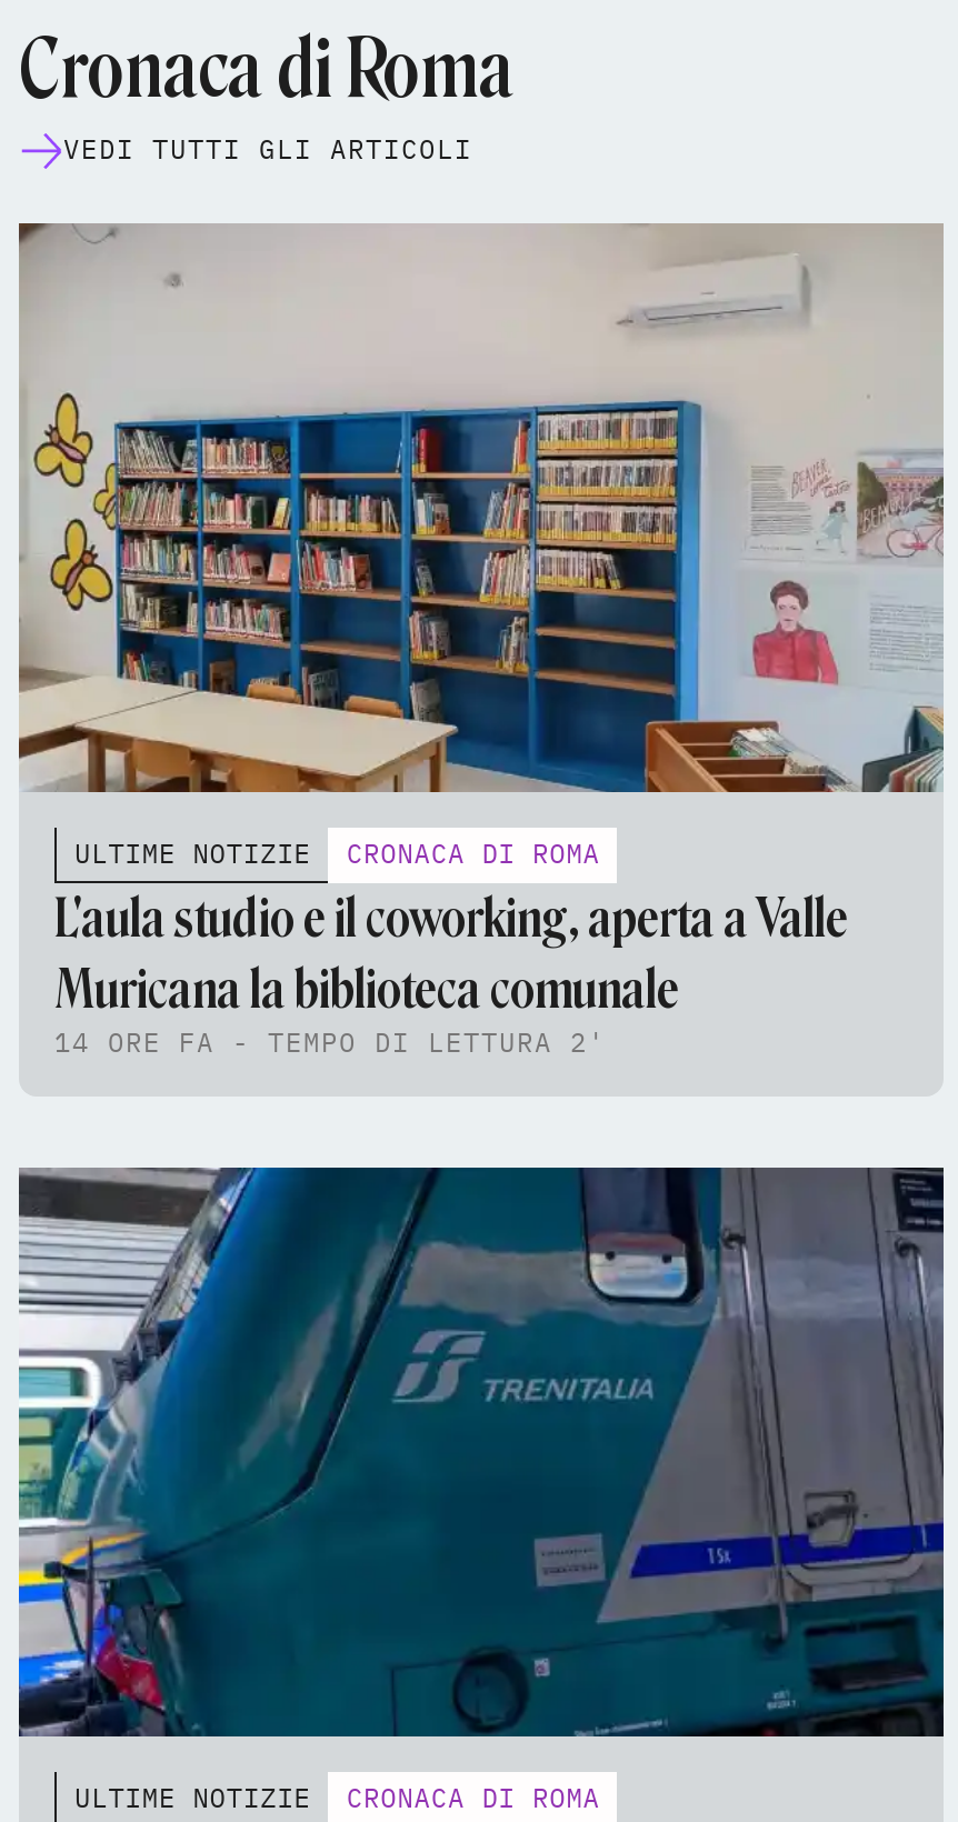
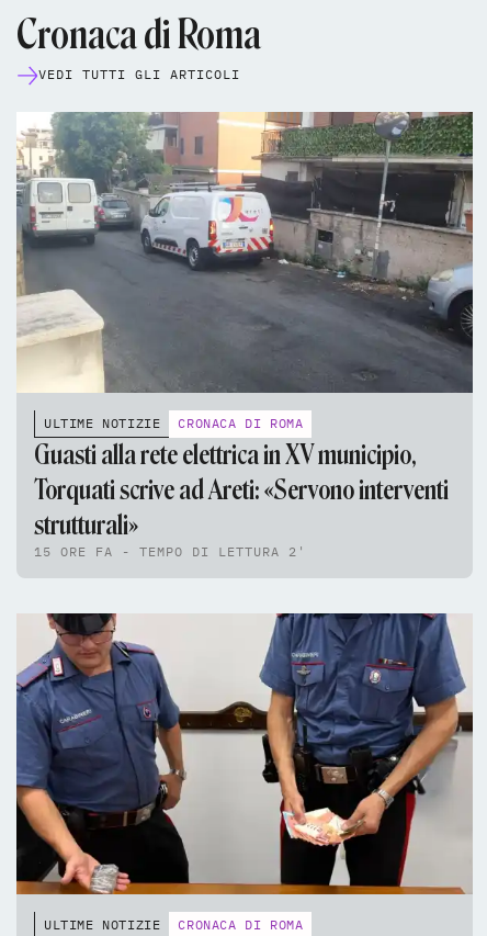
- [image]
+ [image]

- L'aula studio e il coworking, aperta a Valle
- Muricana la biblioteca comunale
- 14 ORE FA - TEMPO DI LETTURA 2'
+ Guasti alla rete elettrica in XV municipio,
+ Torquati scrive ad Areti: «Servono interventi
+ strutturali»
+ 15 ORE FA - TEMPO DI LETTURA 2'

- [image]
+ [image]
